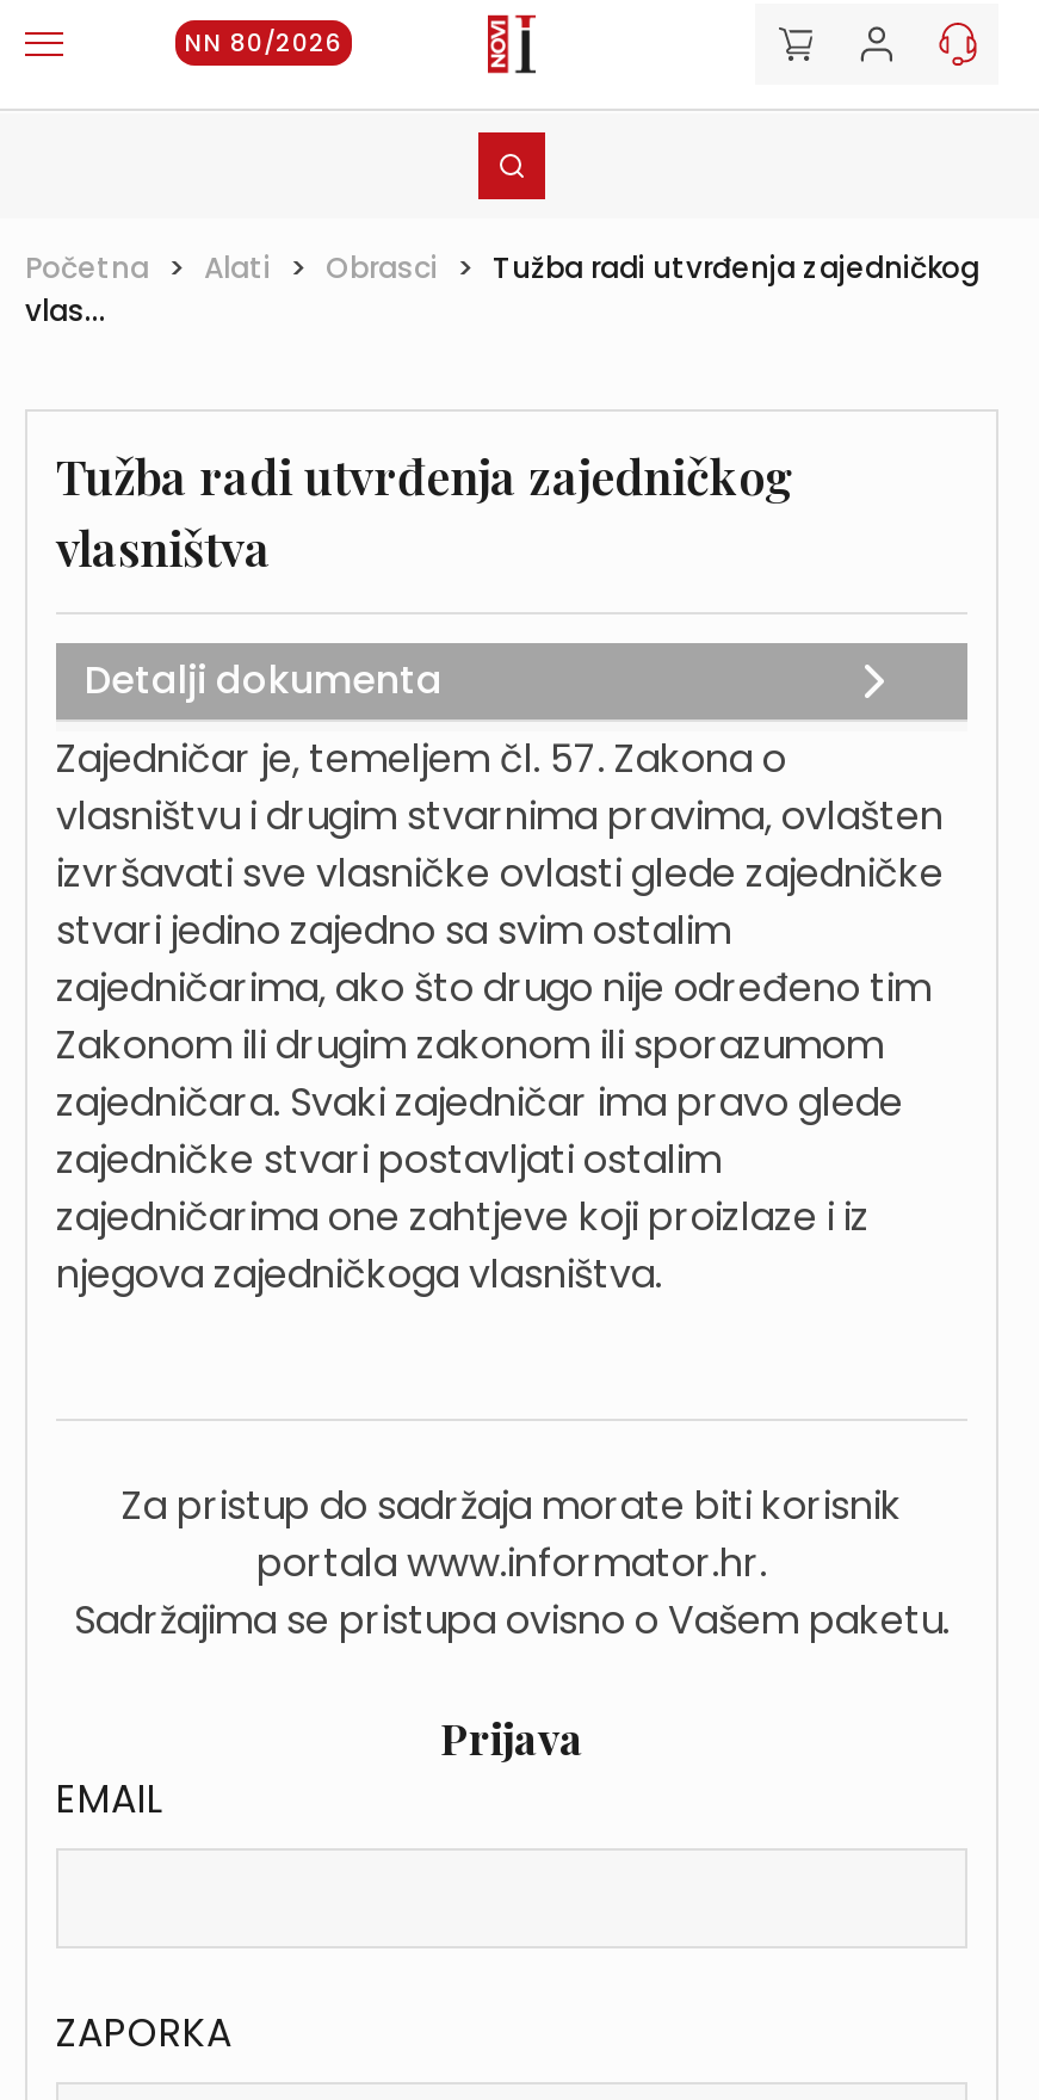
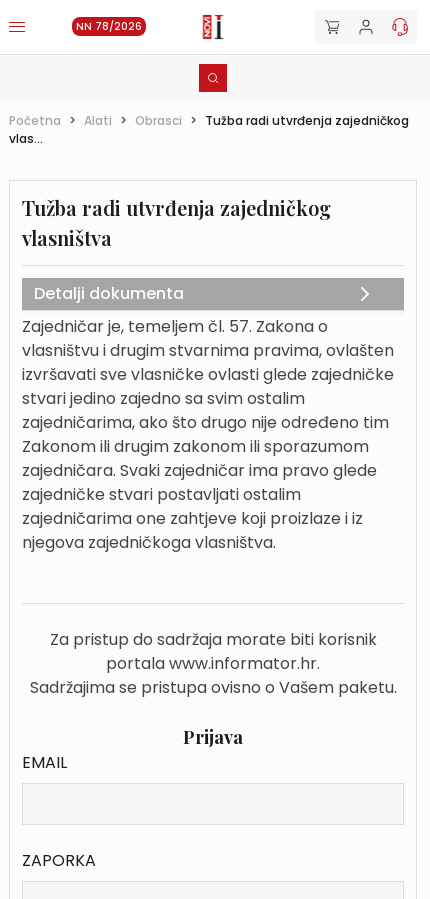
- NN 80/2026
+ NN 78/2026
